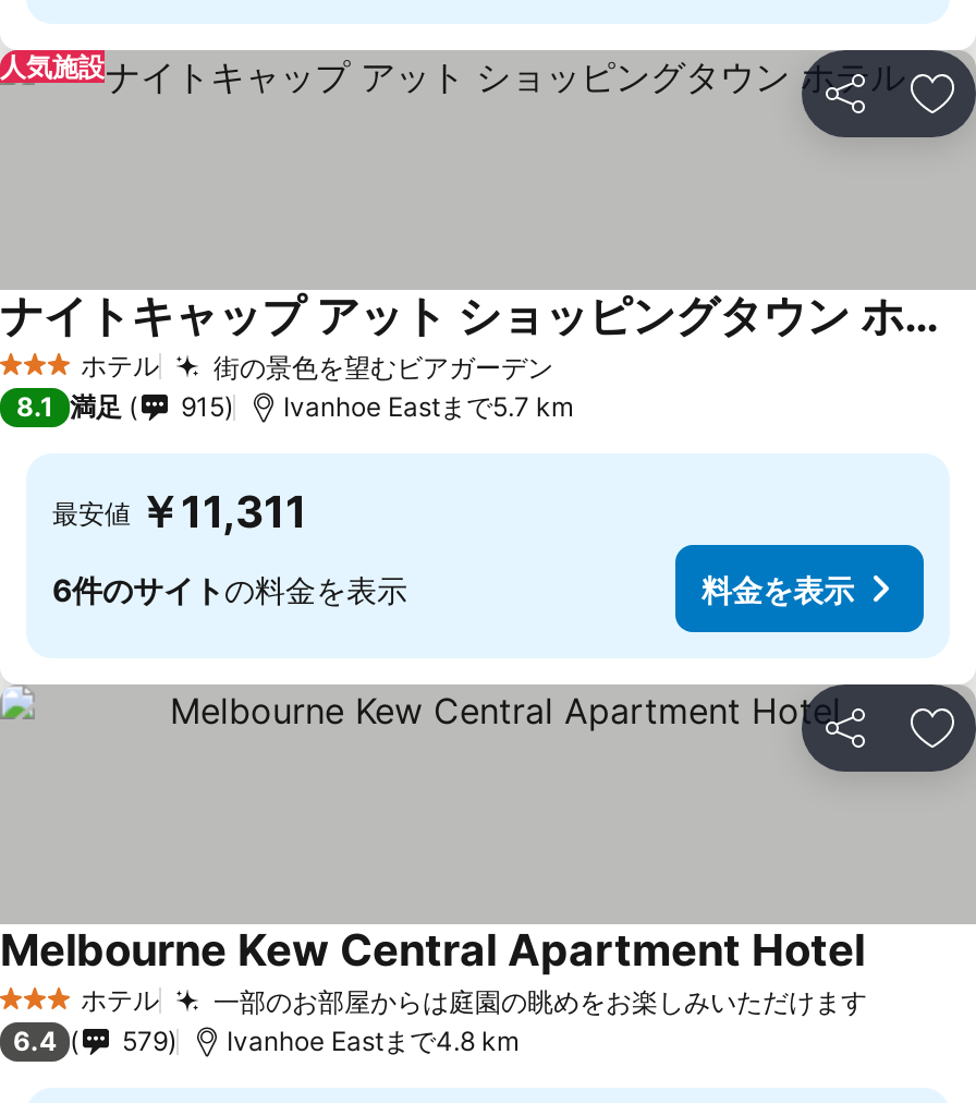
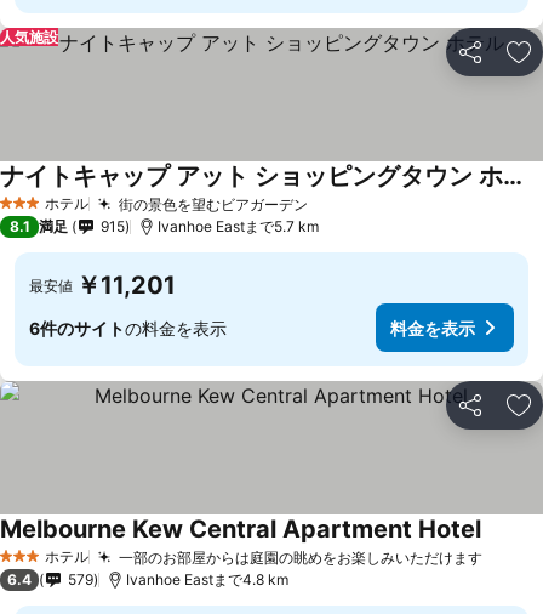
- 最安値 ￥11,311
+ 最安値 ￥11,201
